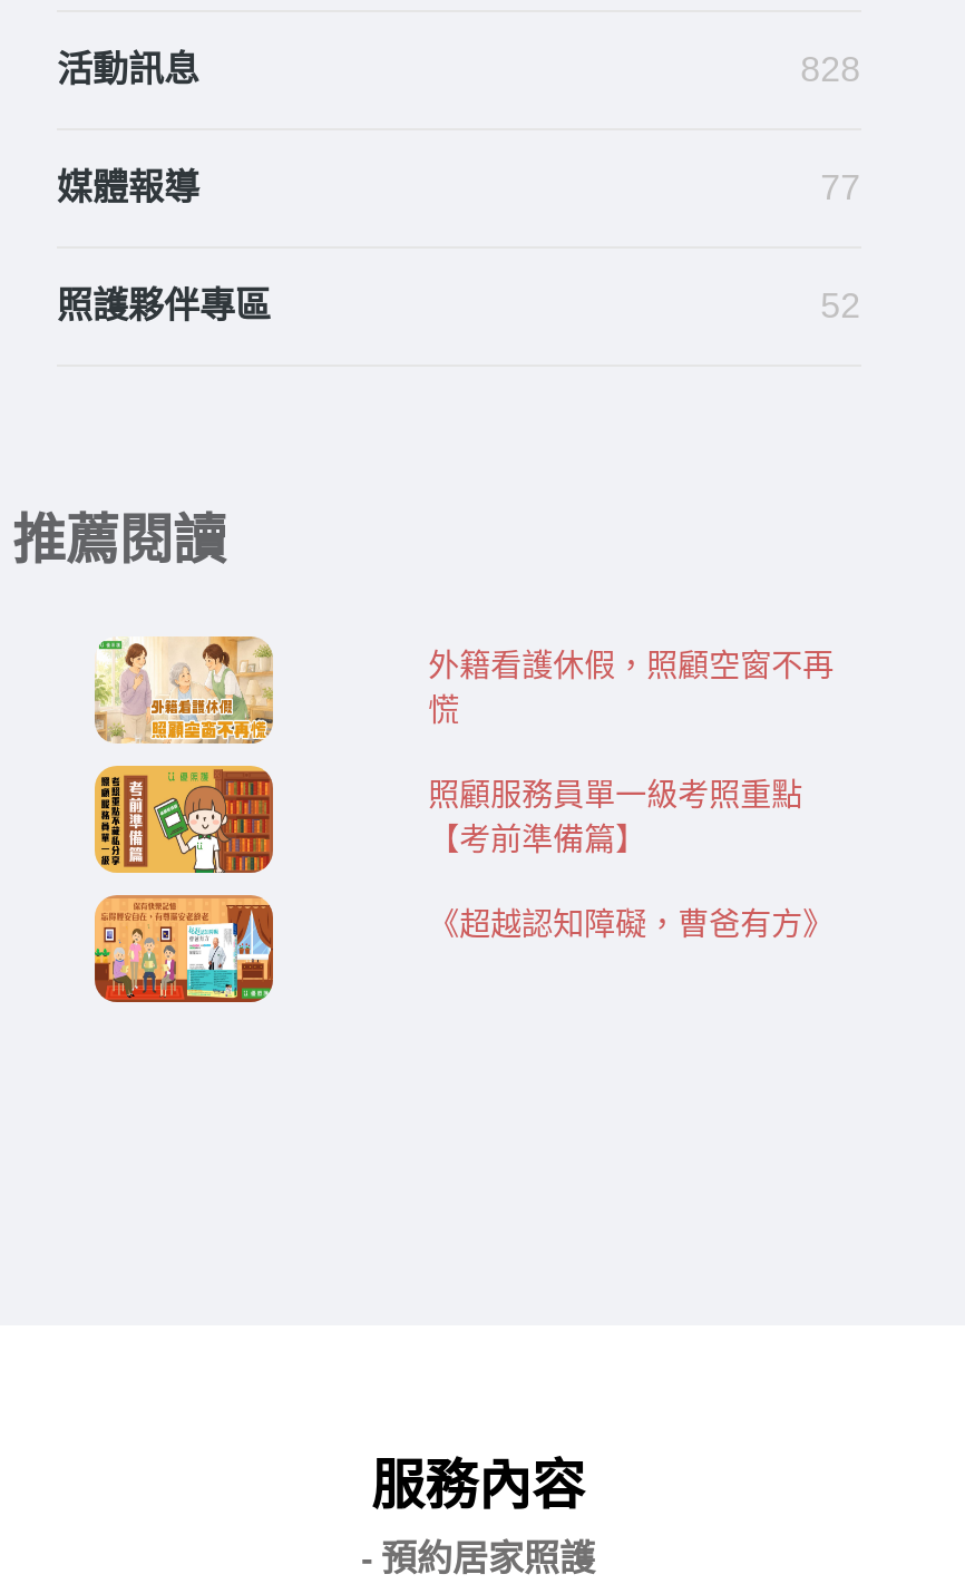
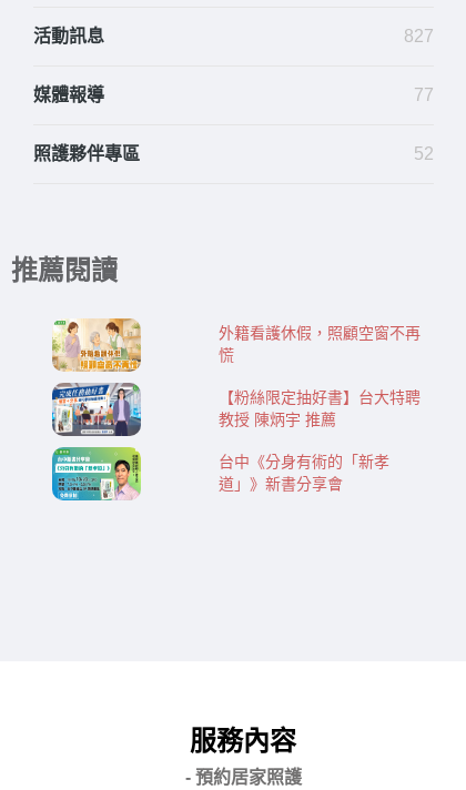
- 828
+ 827

- [image]
+ [image]

- 照顧服務員單一級考照重點
- 【考前準備篇】
+ 【粉絲限定抽好書】台大特聘
+ 教授 陳炳宇 推薦

- [image]
+ [image]

- 《超越認知障礙，曹爸有方》
+ 台中《分身有術的「新孝
+ 道」》新書分享會
